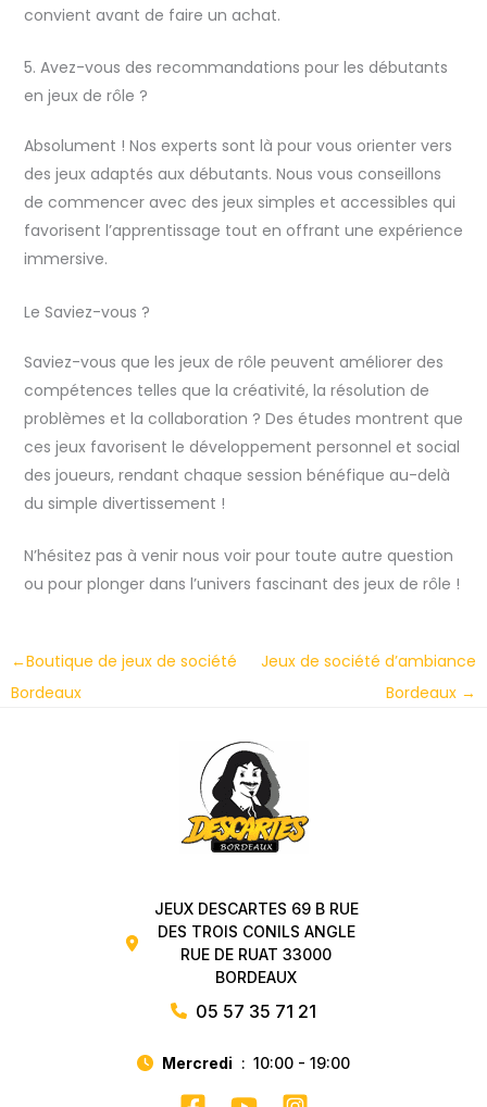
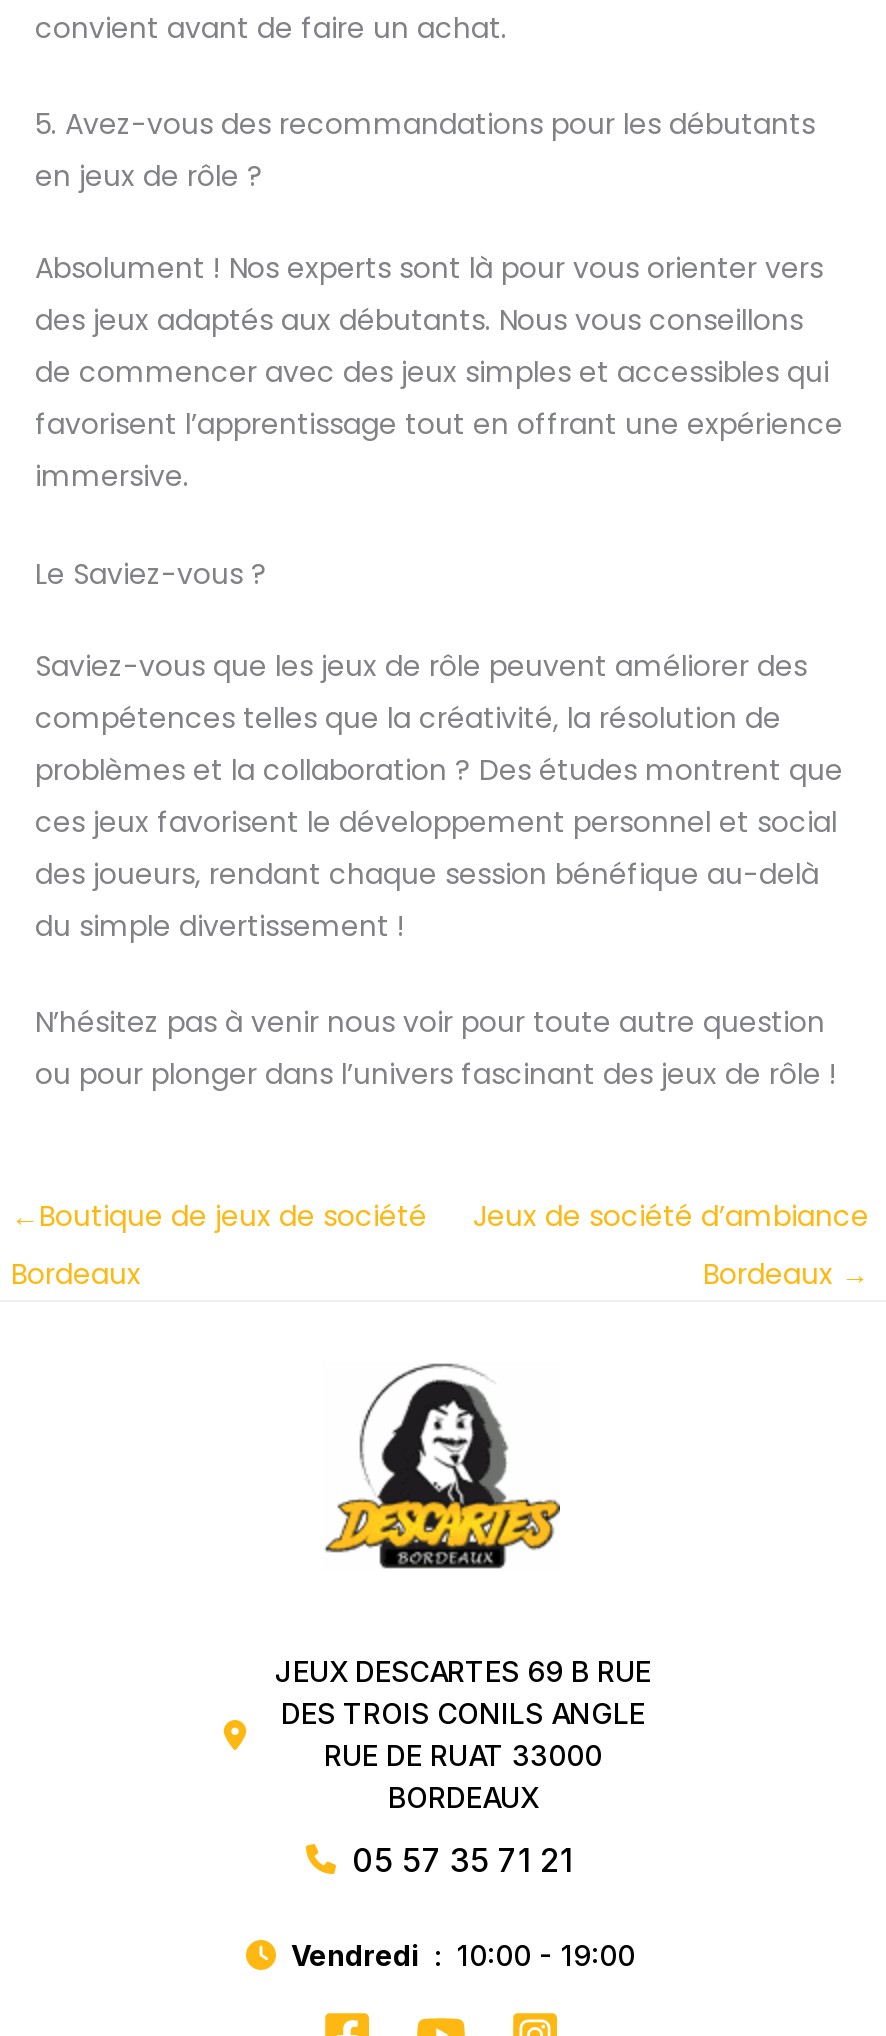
- Mercredi
+ Vendredi
